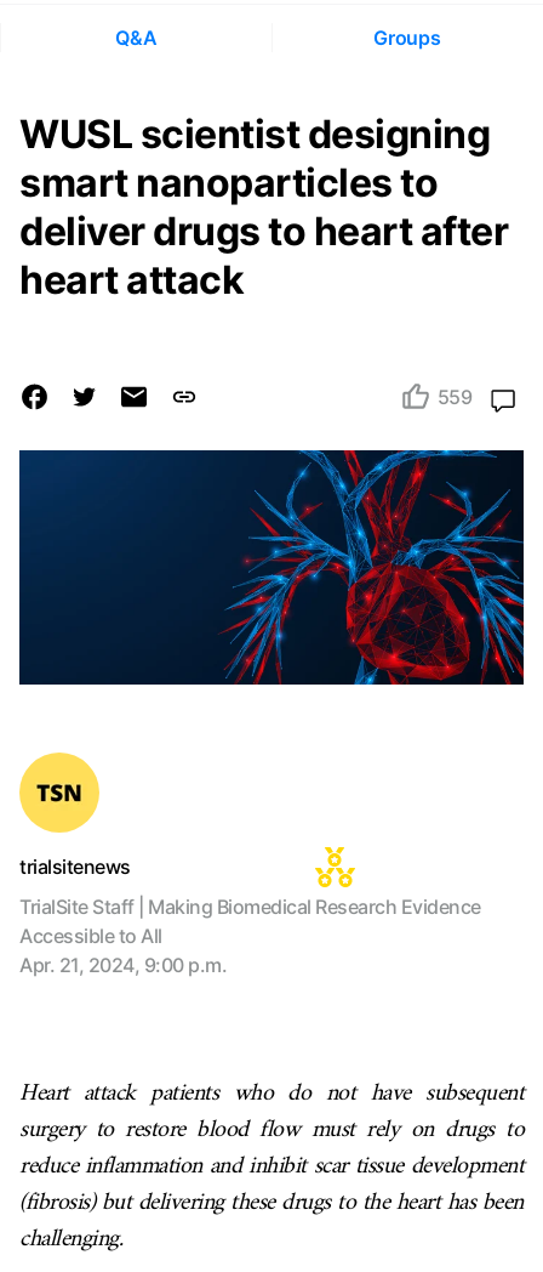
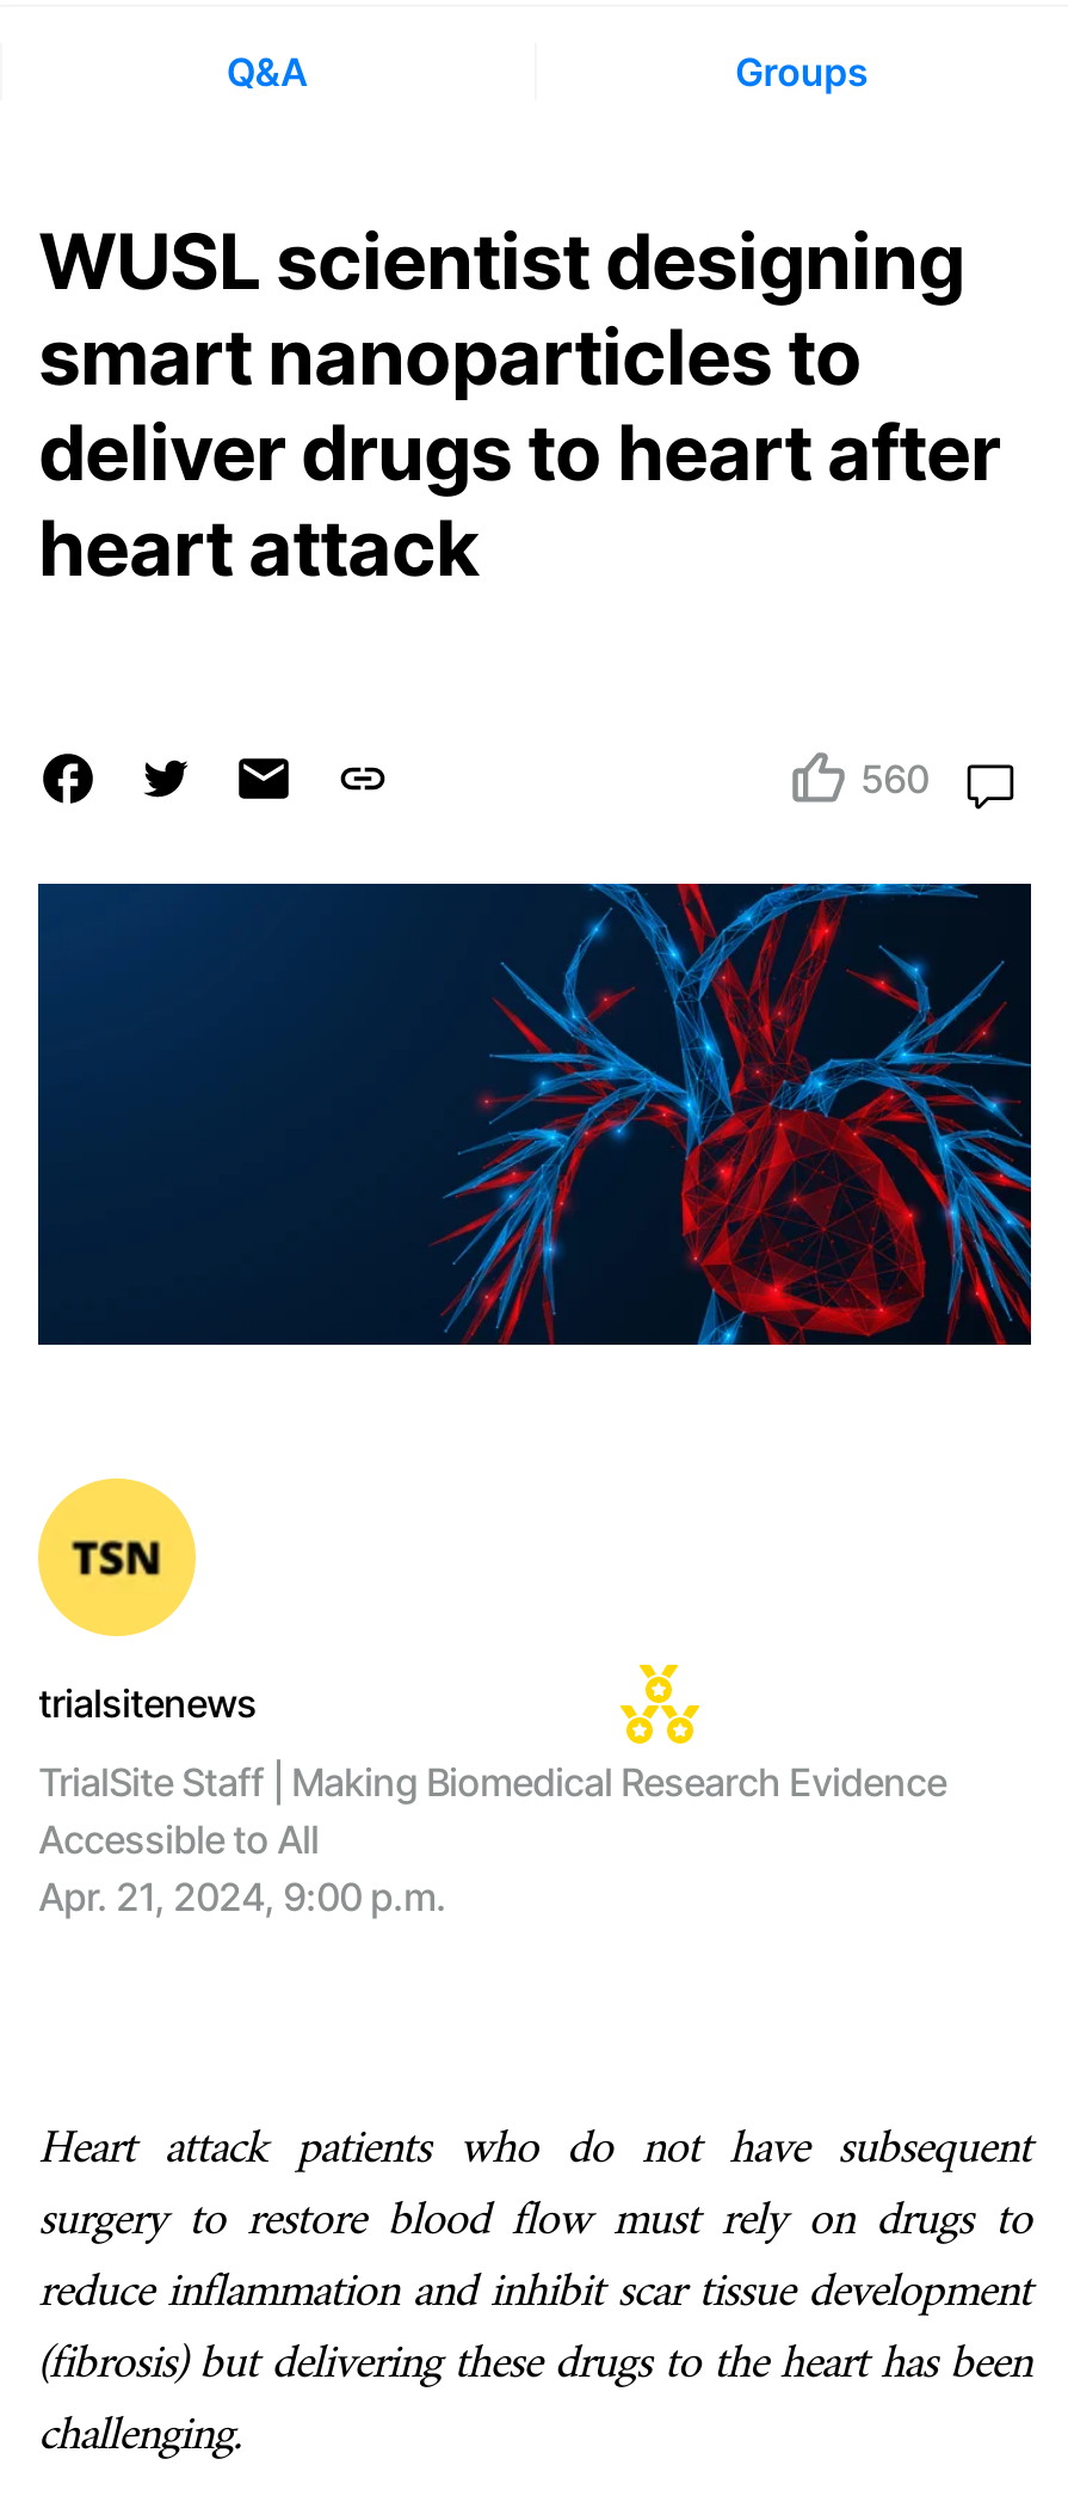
- 559
+ 560
